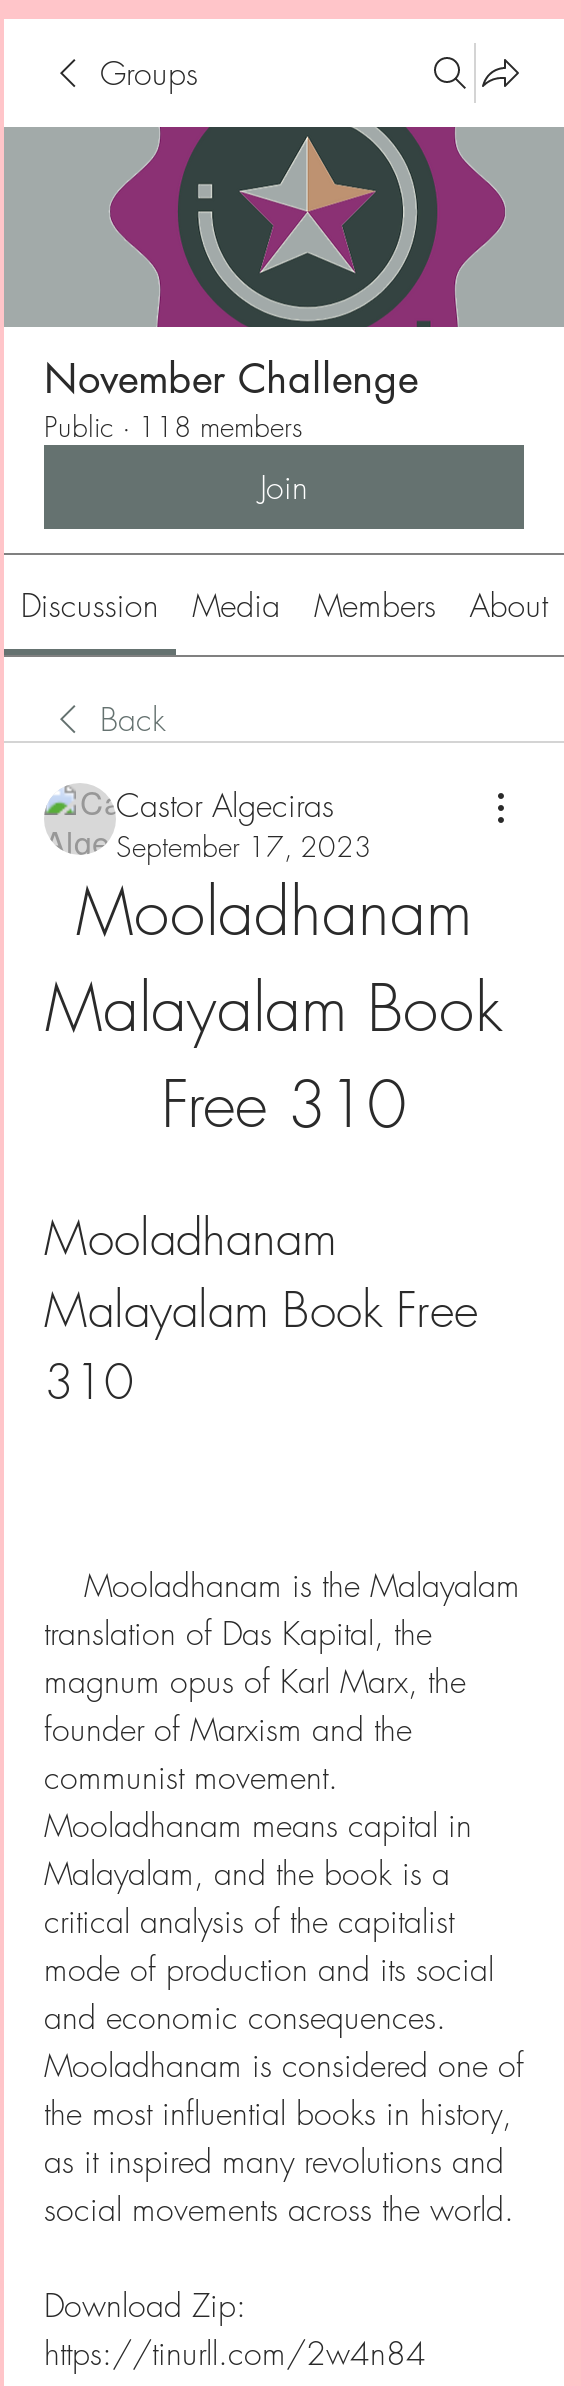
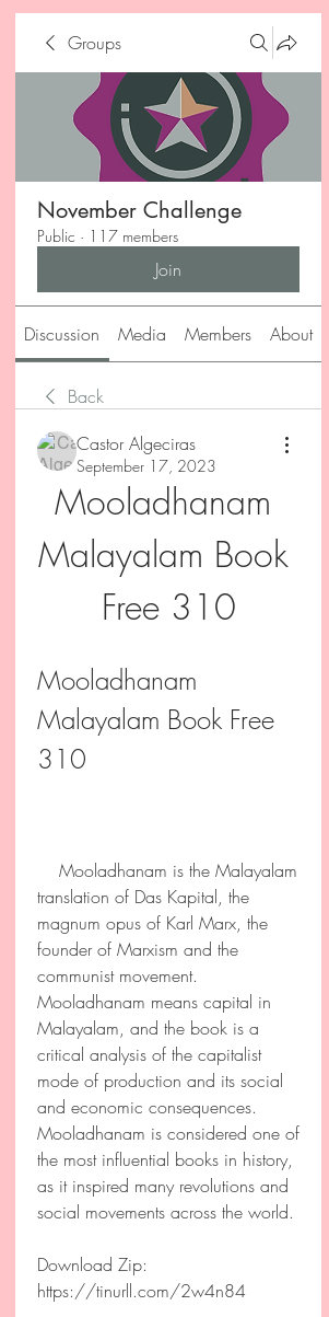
- Public · 118 members
+ Public · 117 members
